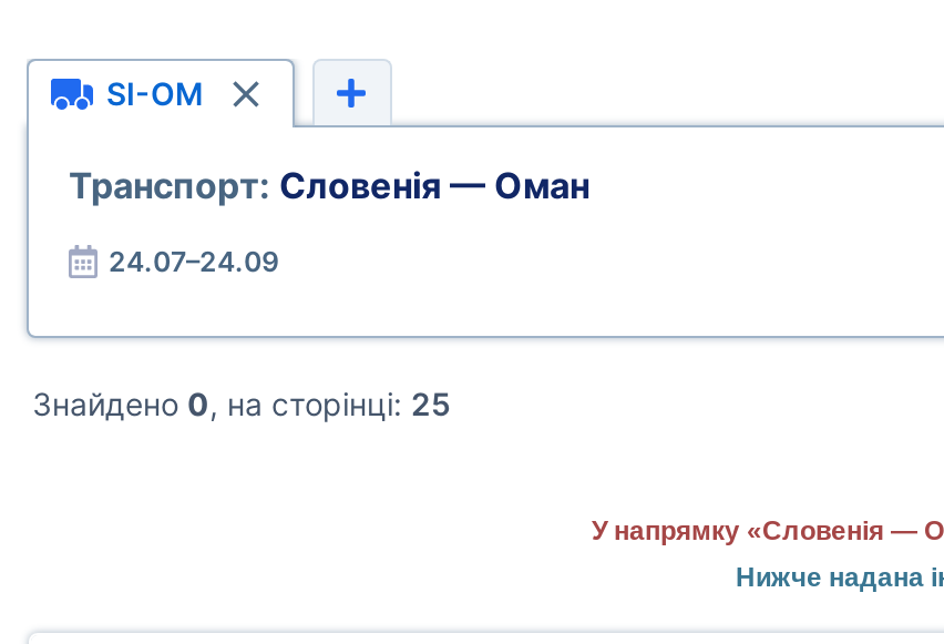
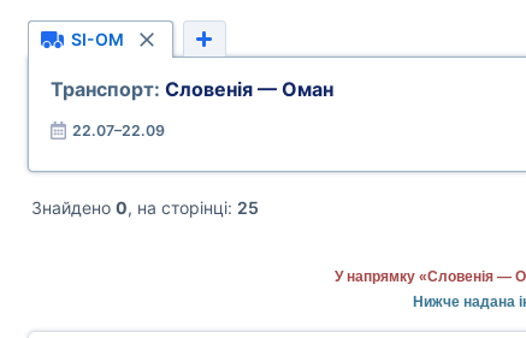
- 24.07–24.09
+ 22.07–22.09
